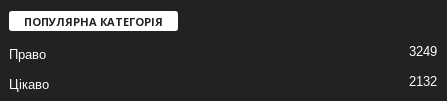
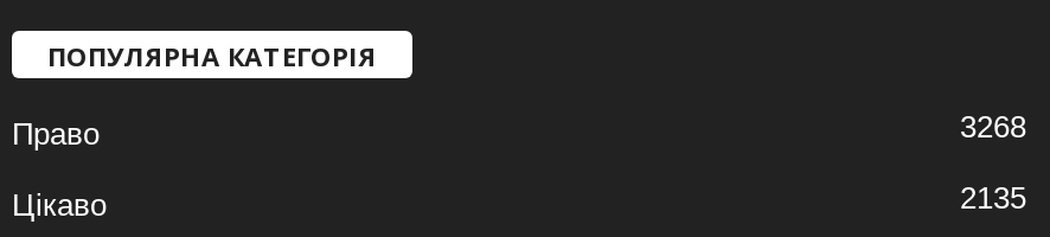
- 3249
+ 3268

- 2132
+ 2135
